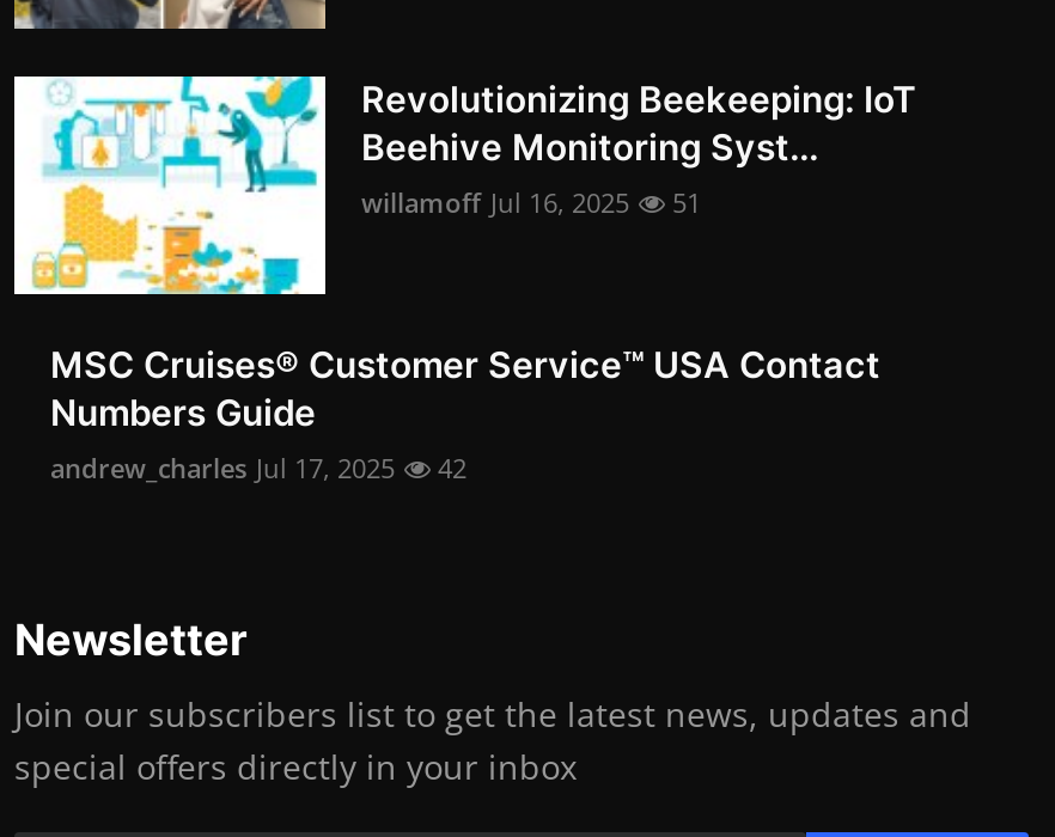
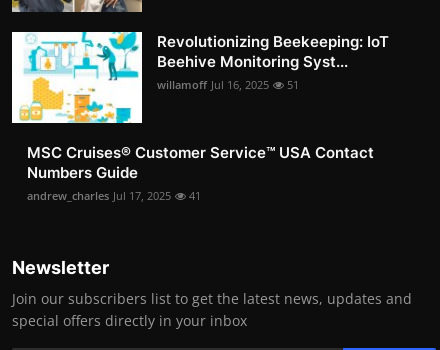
- andrew_charles Jul 17, 2025 42
+ andrew_charles Jul 17, 2025 41
